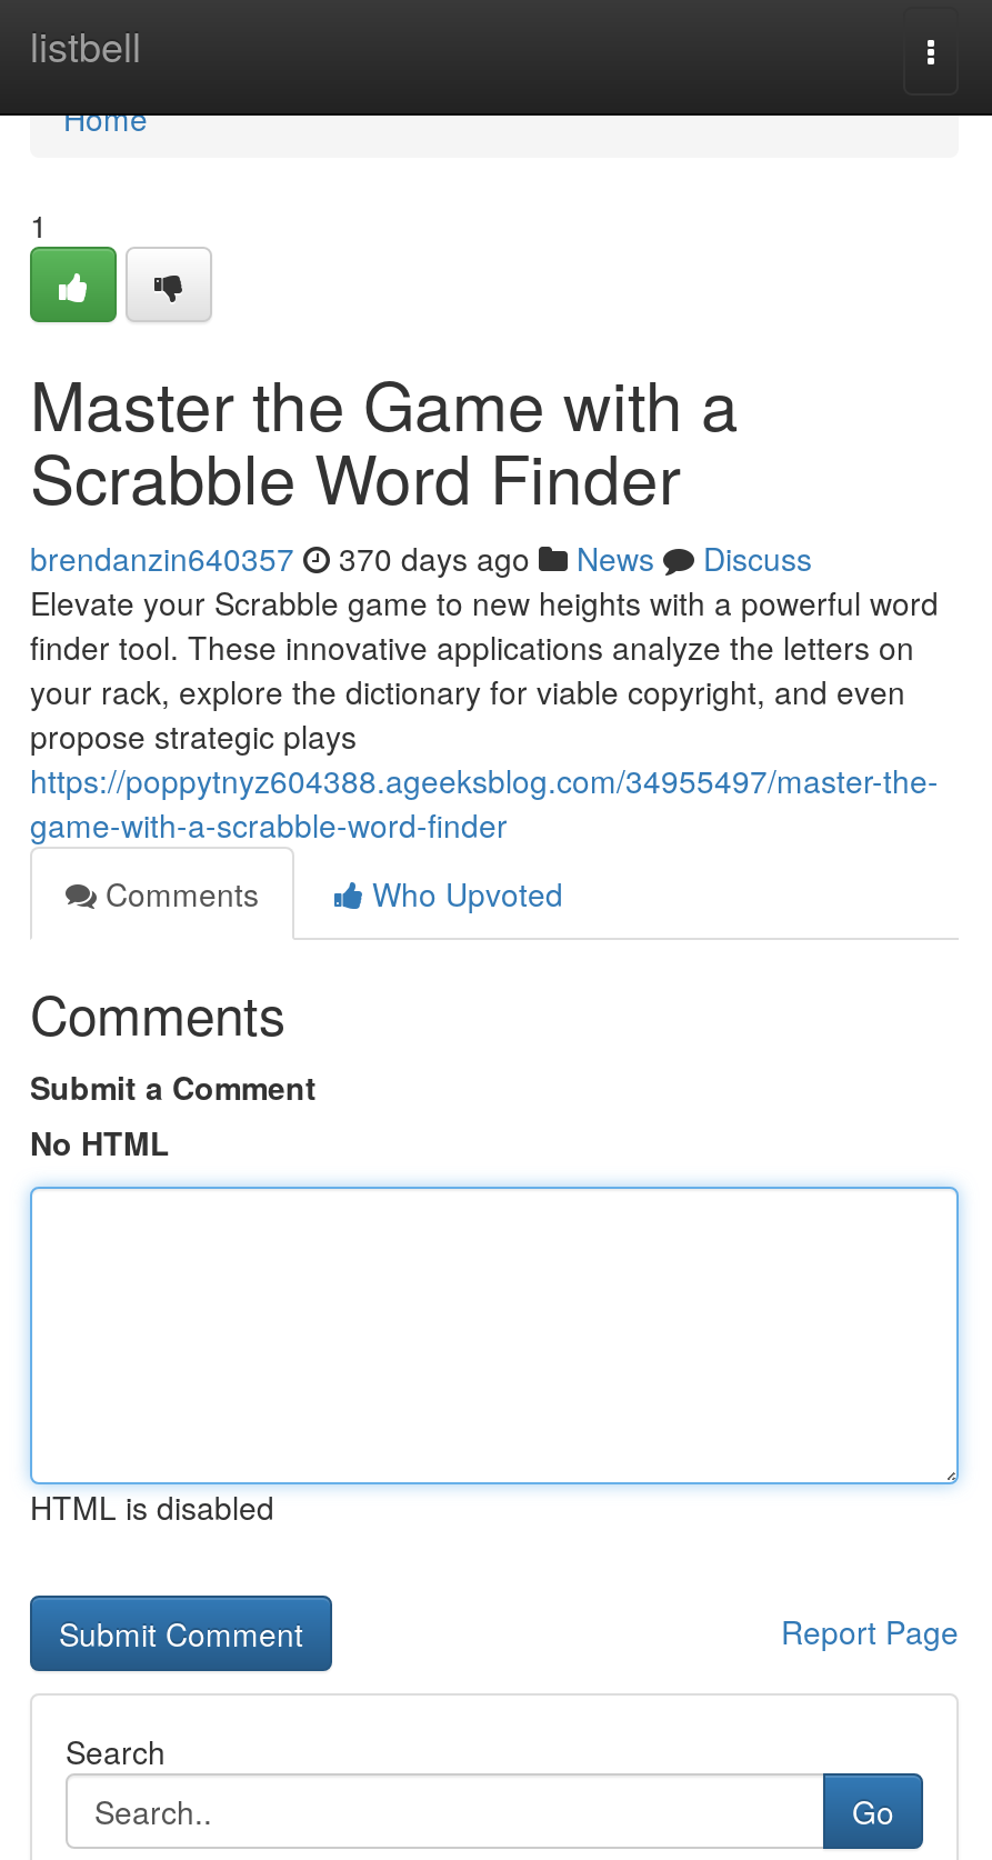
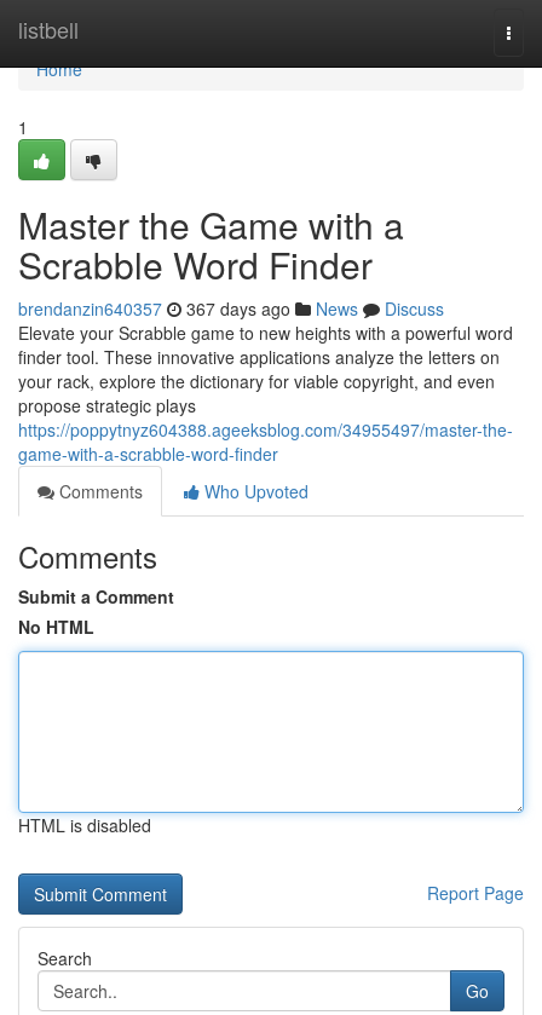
- brendanzin640357 370 days ago News Discuss
+ brendanzin640357 367 days ago News Discuss
